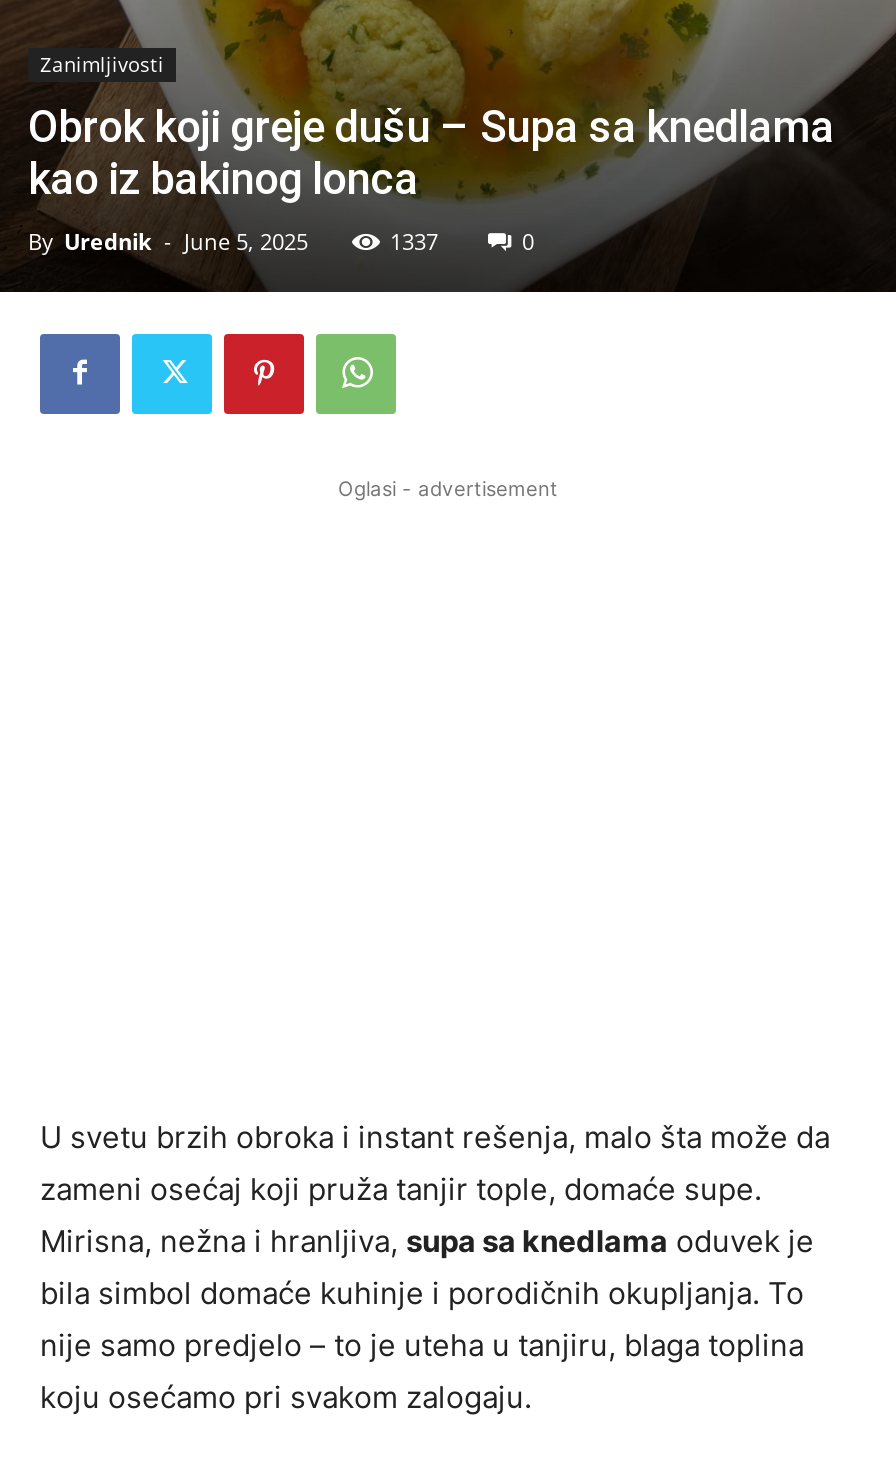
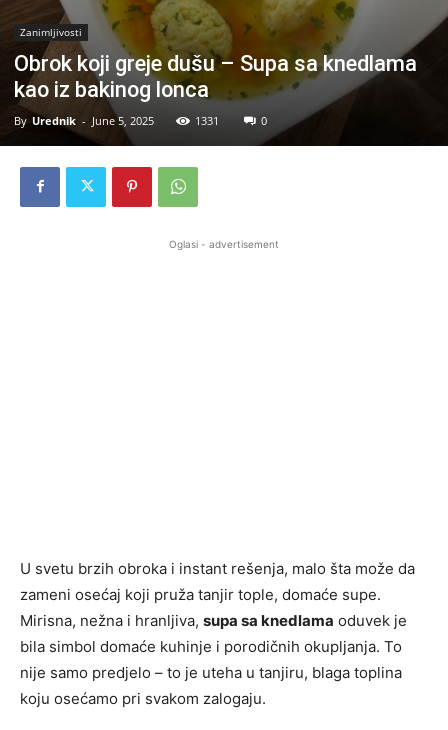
- 1337
+ 1331
